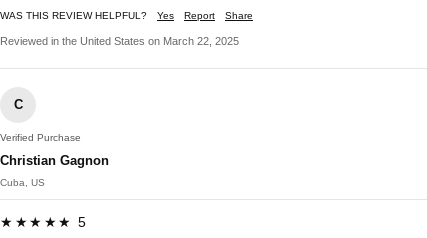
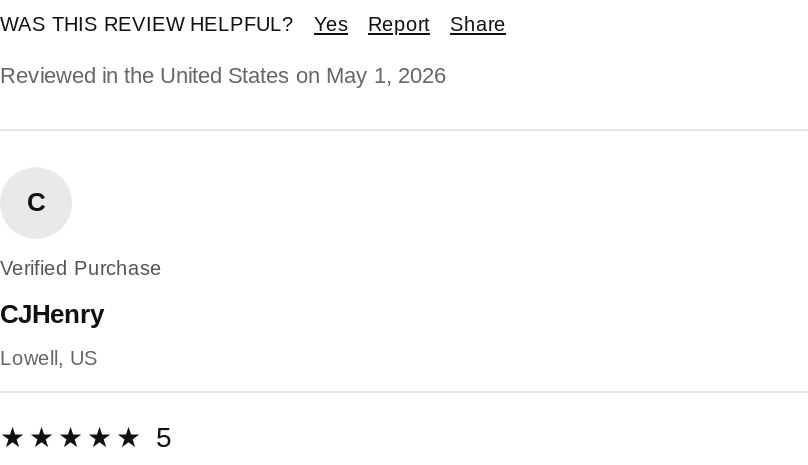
- Reviewed in the United States on March 22, 2025
+ Reviewed in the United States on May 1, 2026

- Christian Gagnon
+ CJHenry

- Cuba, US
+ Lowell, US
